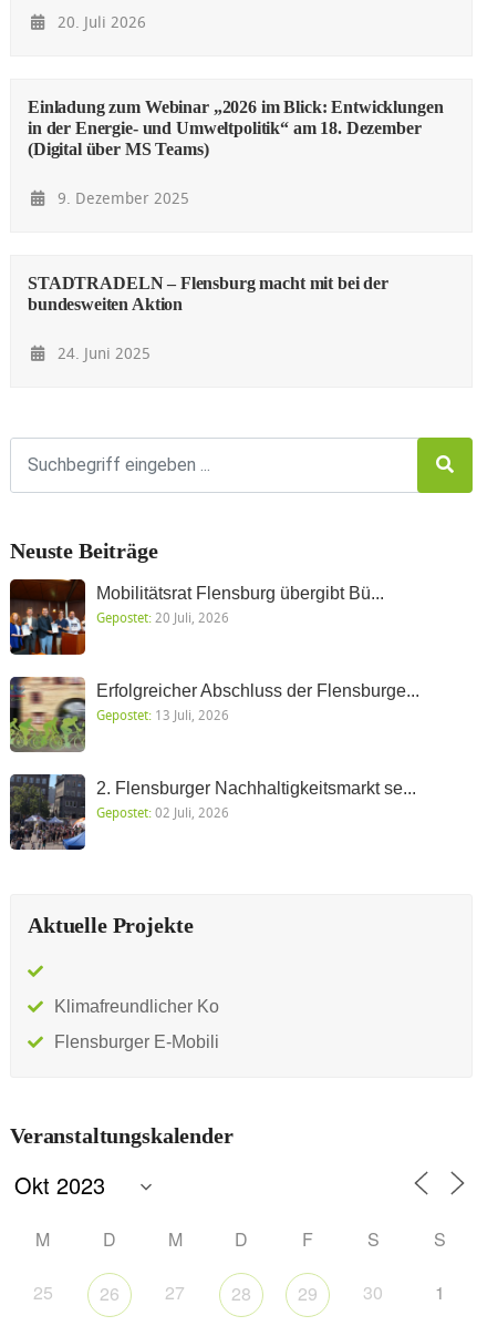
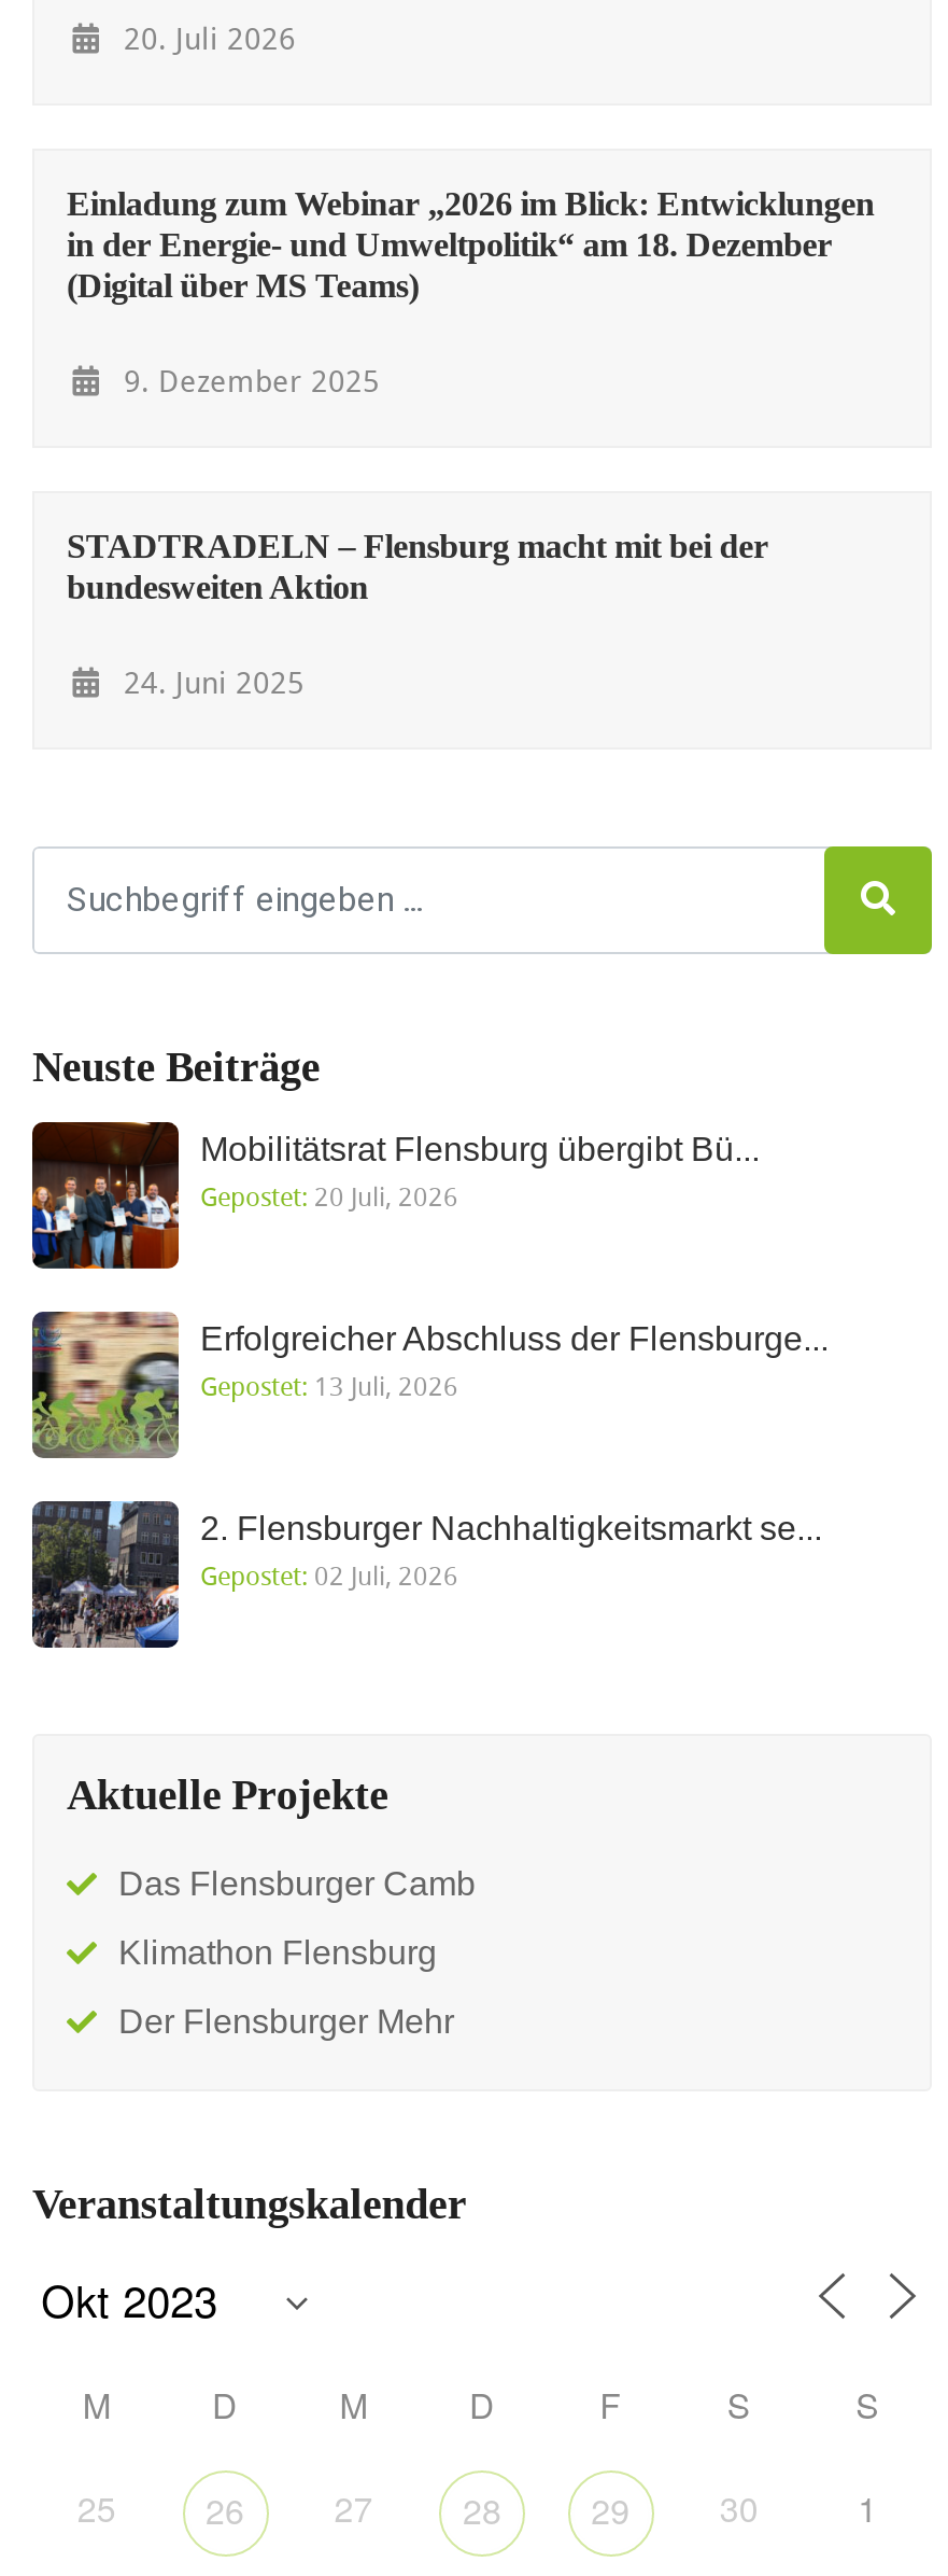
- Klimafreundlicher Ko
- Flensburger E-Mobili
+ Das Flensburger Camb
+ Klimathon Flensburg
+ Der Flensburger Mehr
